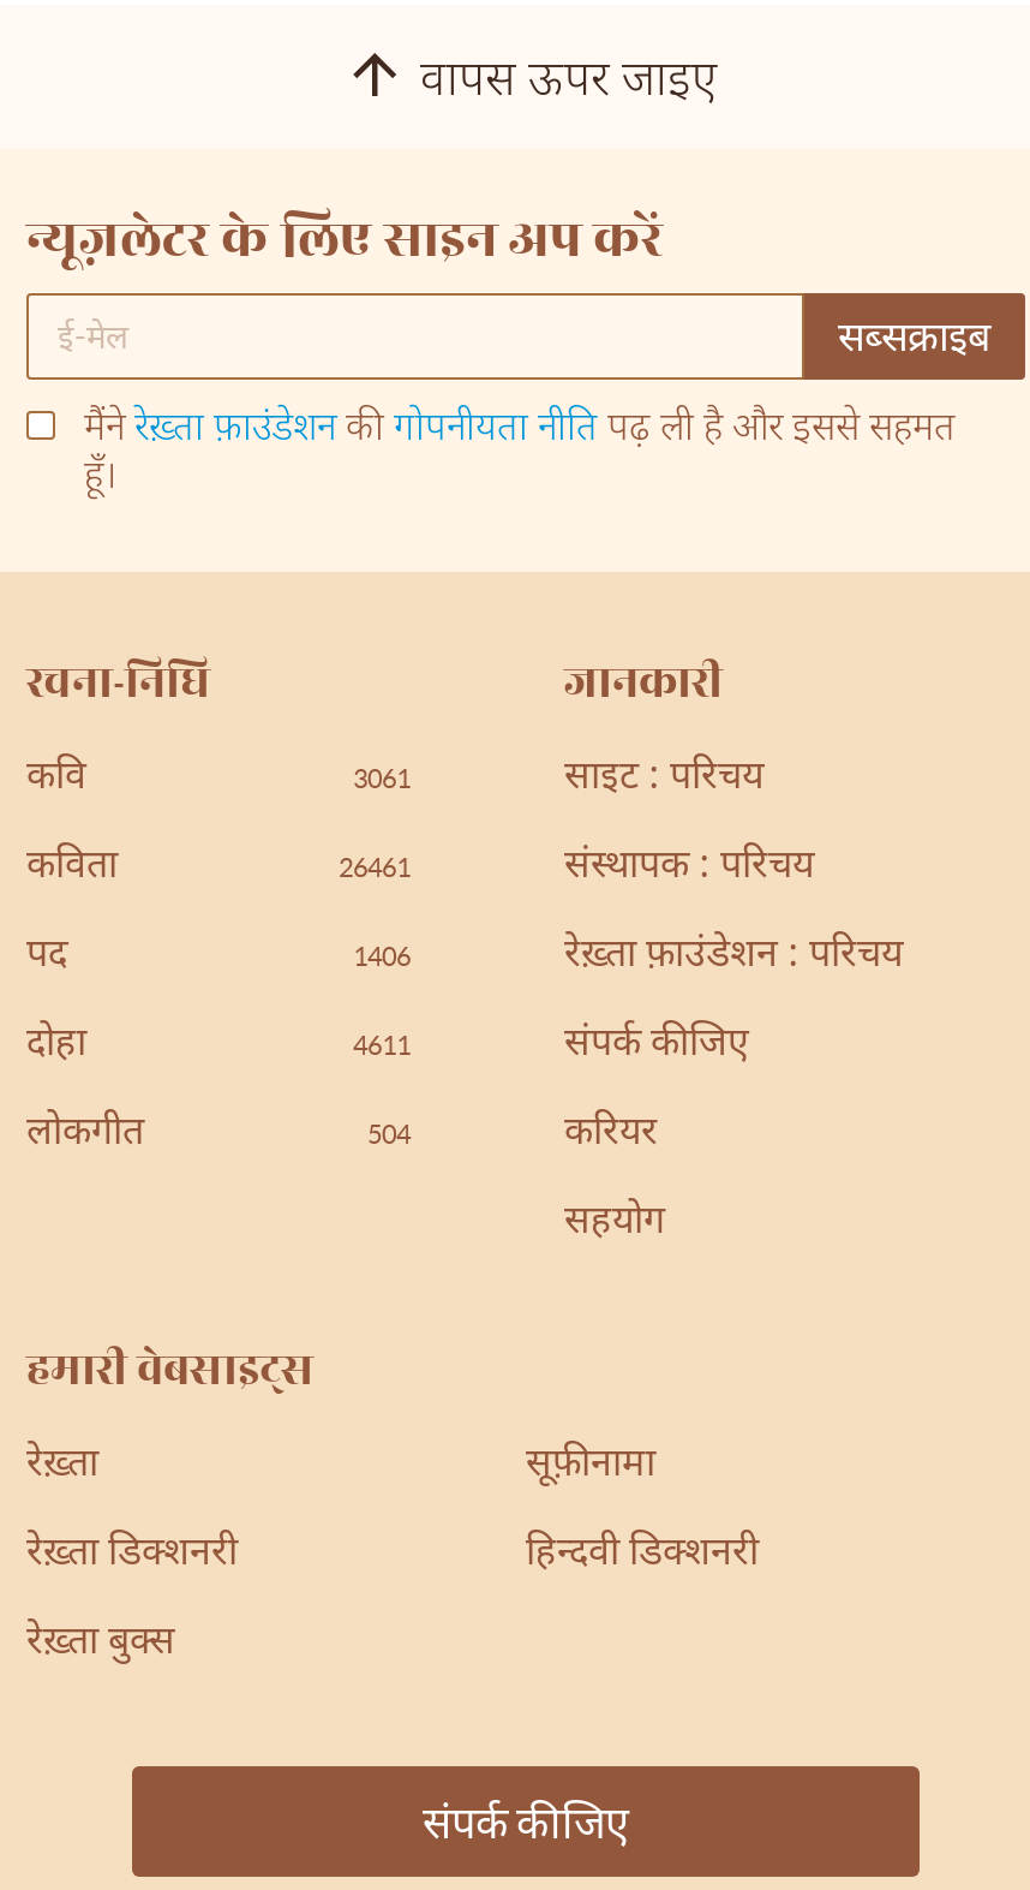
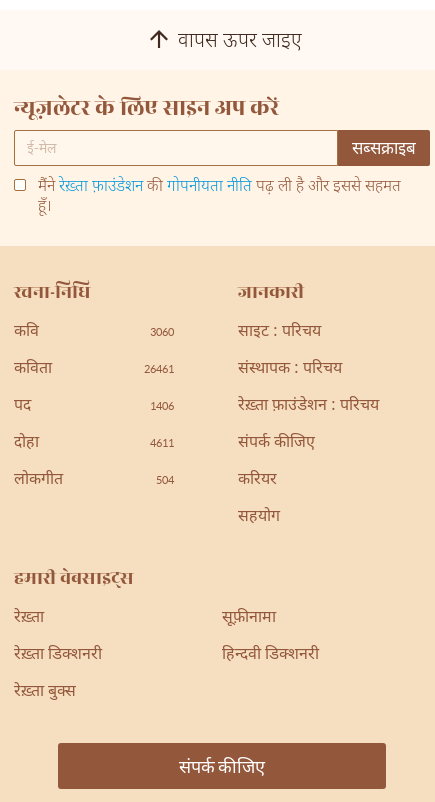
- 3061
+ 3060
